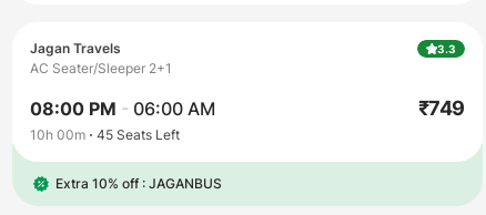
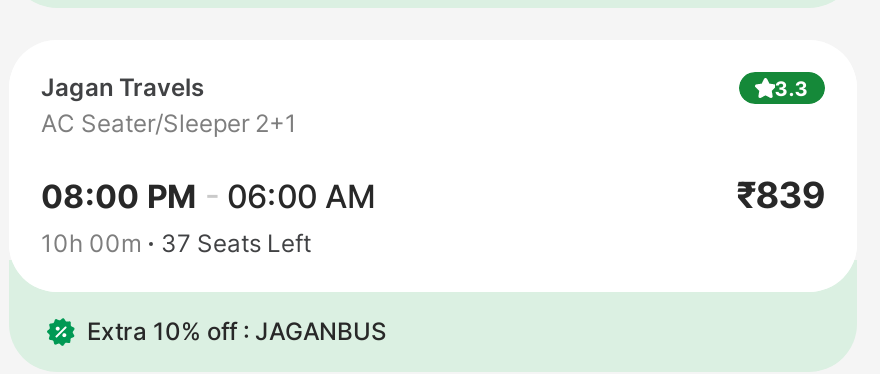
- ₹749
+ ₹839

- 10h 00m 45 Seats Left
+ 10h 00m 37 Seats Left
